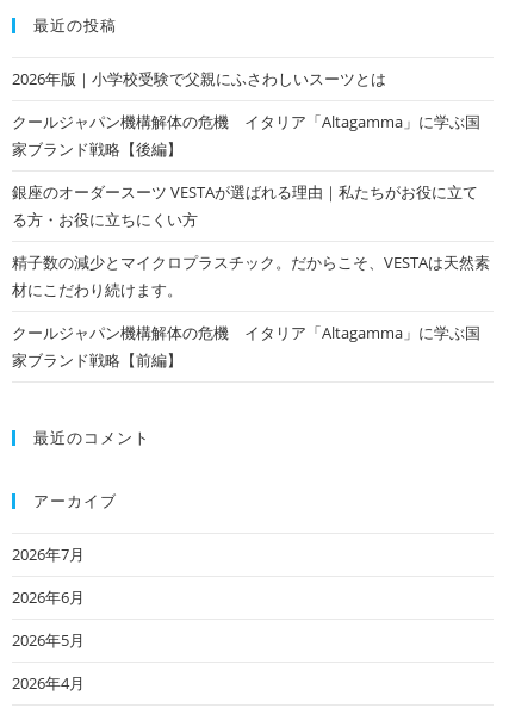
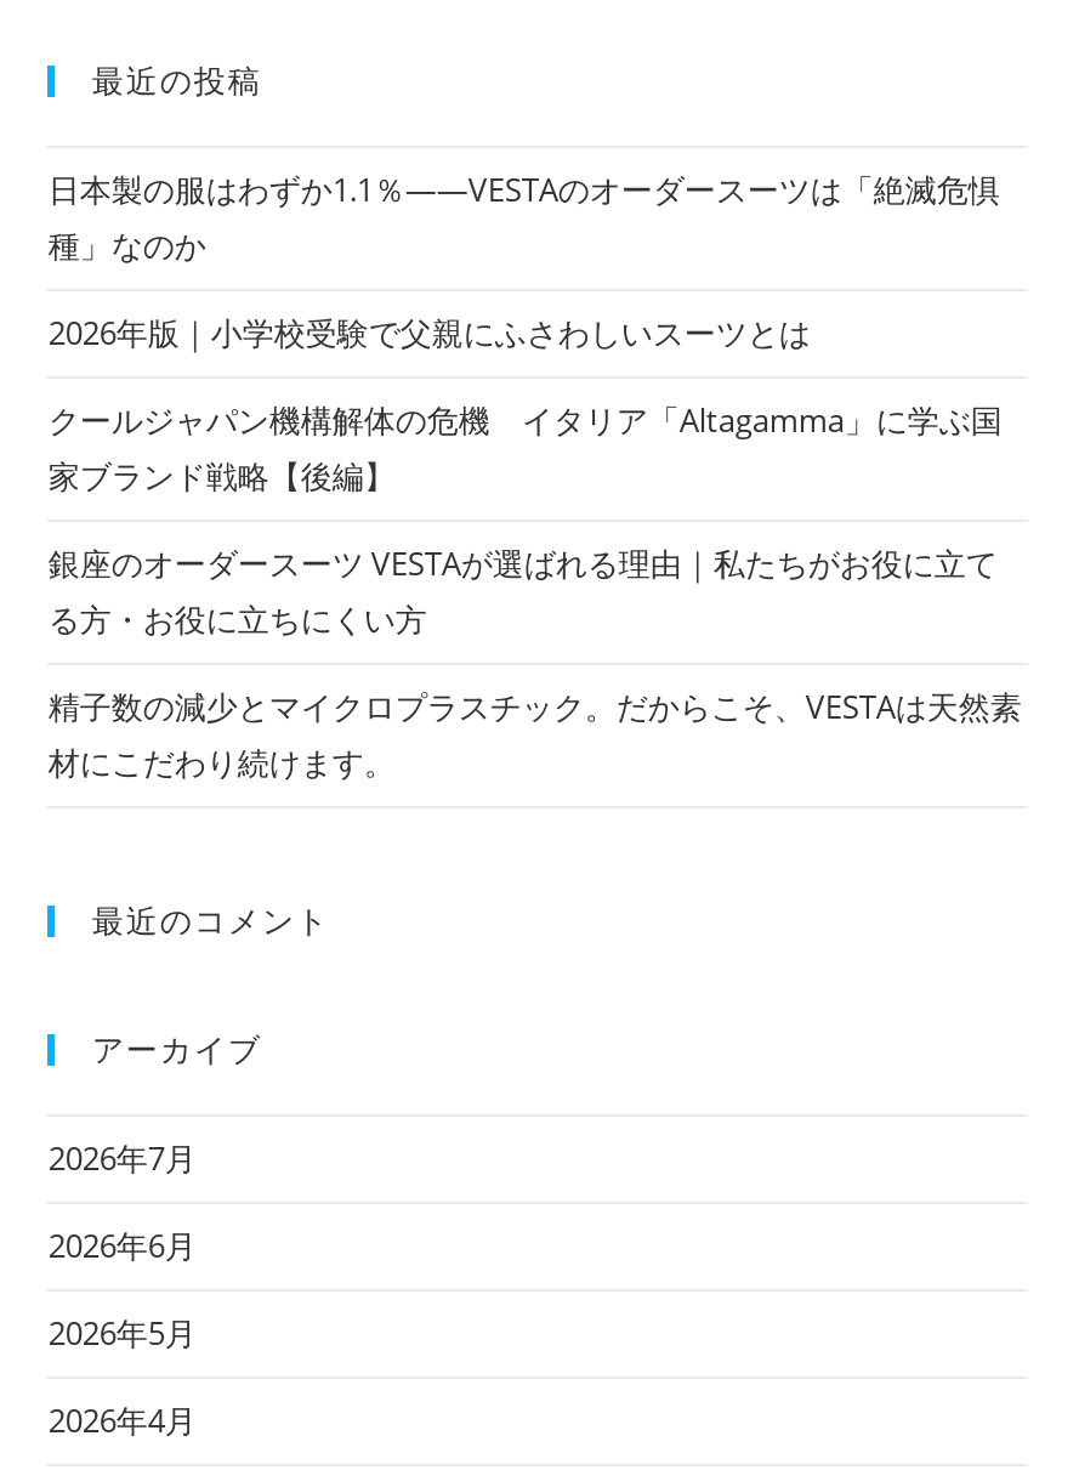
+ 日本製の服はわずか1.1％——VESTAのオーダースーツは「絶滅危惧
+ 種」なのか

moved down: 2026年版｜小学校受験で父親にふさわしいスーツとは | クールジャパン機構解体の危機 イタリア「Altagamma」に学ぶ国 | 家ブランド戦略【後編】 | 銀座のオーダースーツ VESTAが選ばれる理由｜私たちがお役に立て | る方・お役に立ちにくい方 | 精子数の減少とマイクロプラスチック。だからこそ、VESTAは天然素 | 材にこだわり続けます。

- クールジャパン機構解体の危機 イタリア「Altagamma」に学ぶ国
- 家ブランド戦略【前編】
